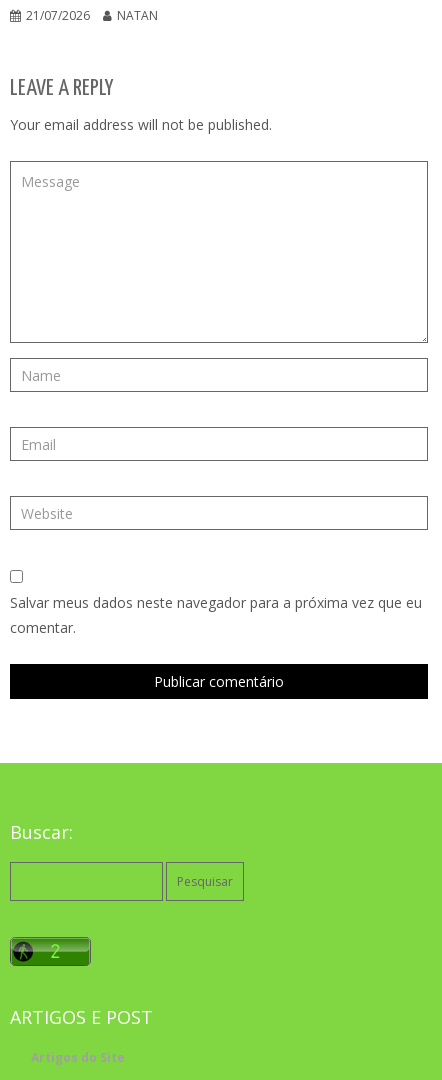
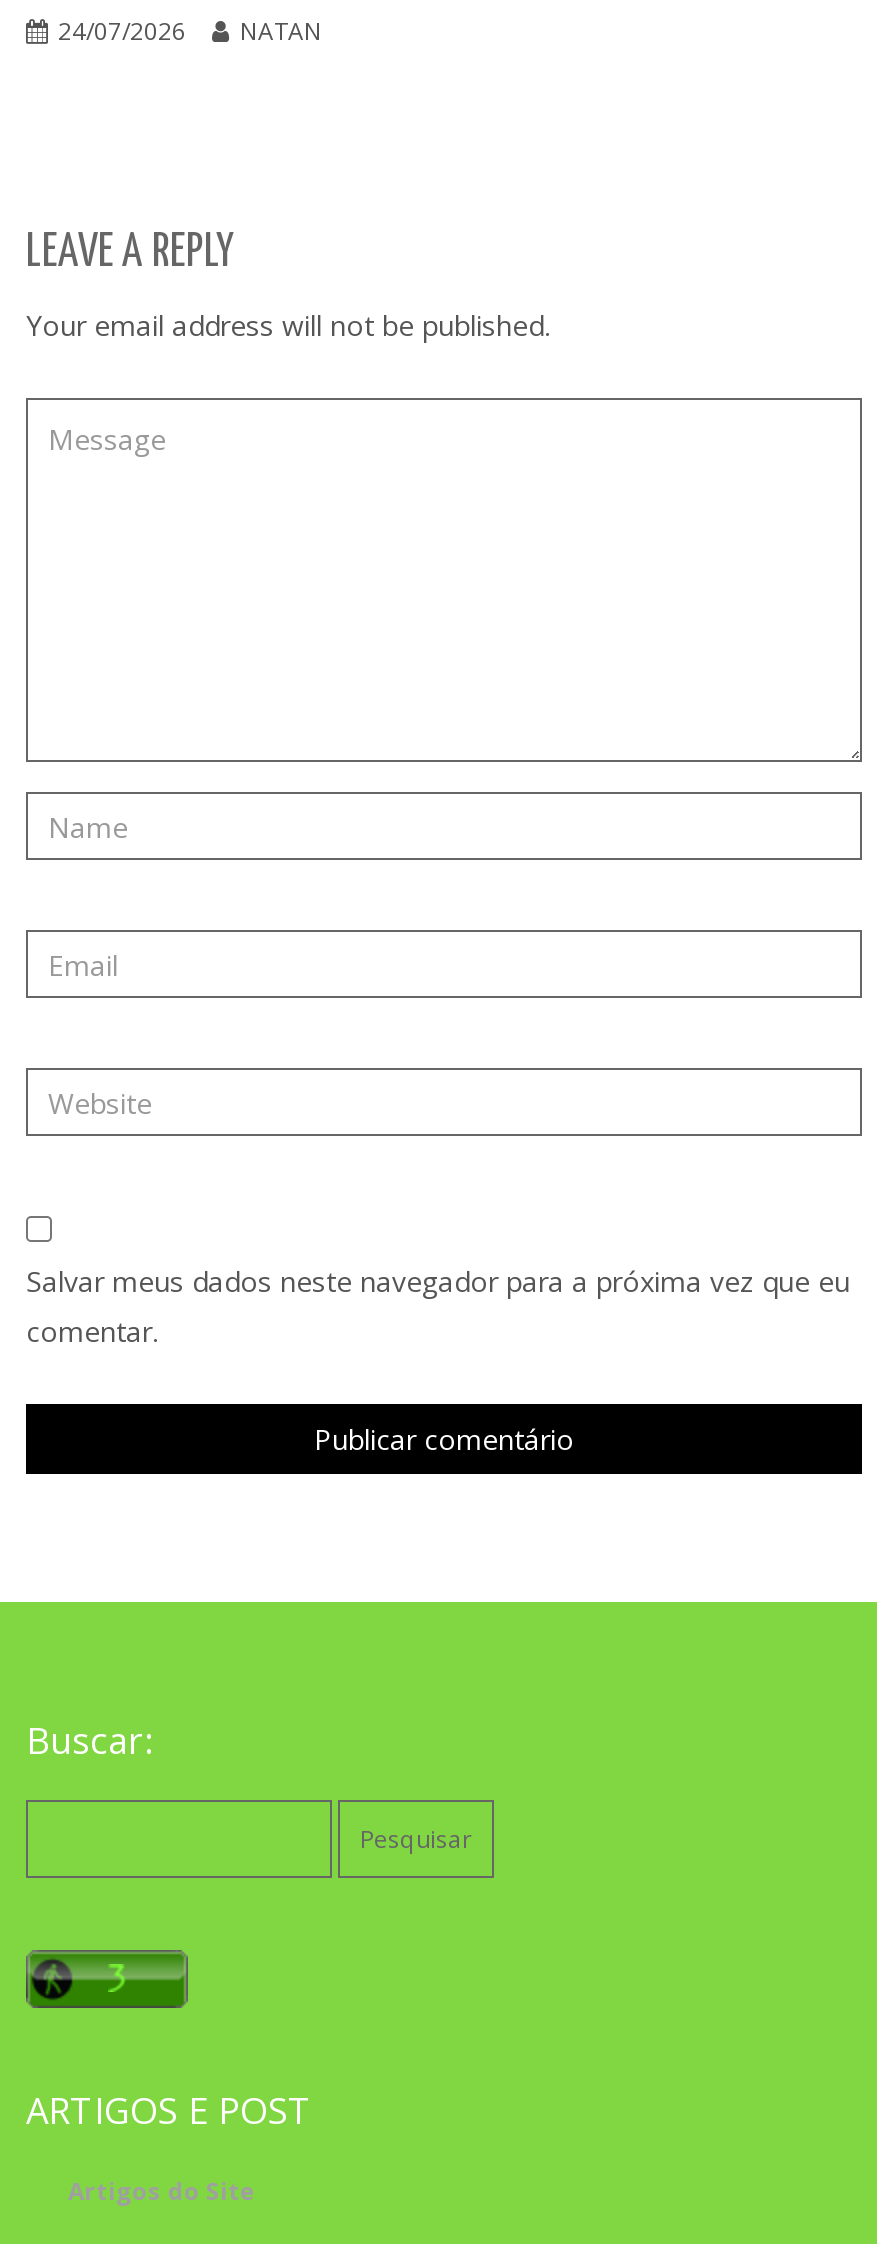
- 21/07/2026 NATAN
+ 24/07/2026 NATAN
